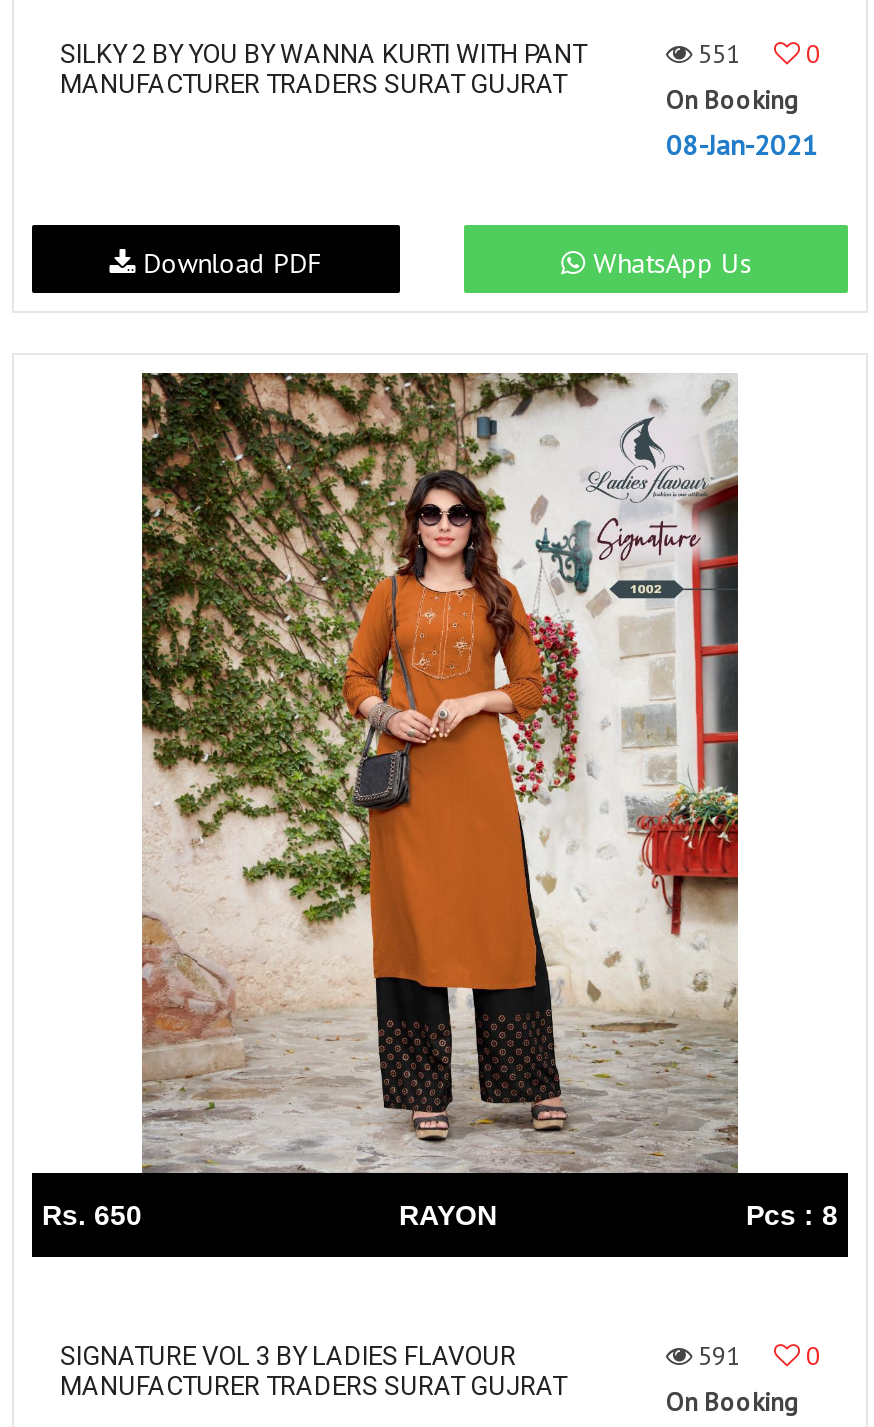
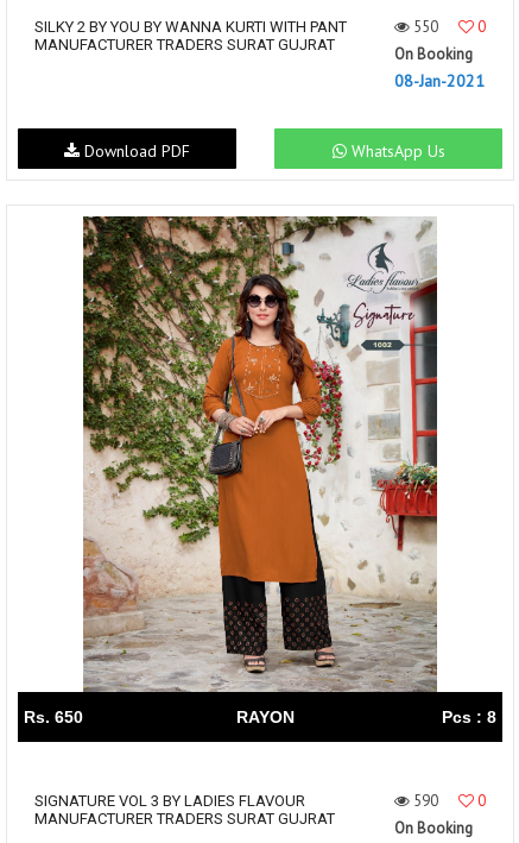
- 551 0
+ 550 0

- 591 0
+ 590 0
